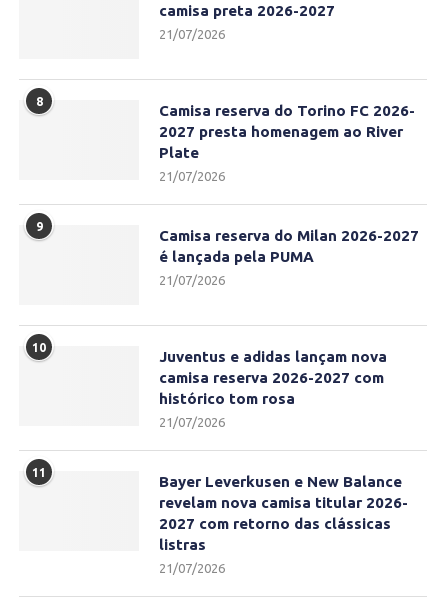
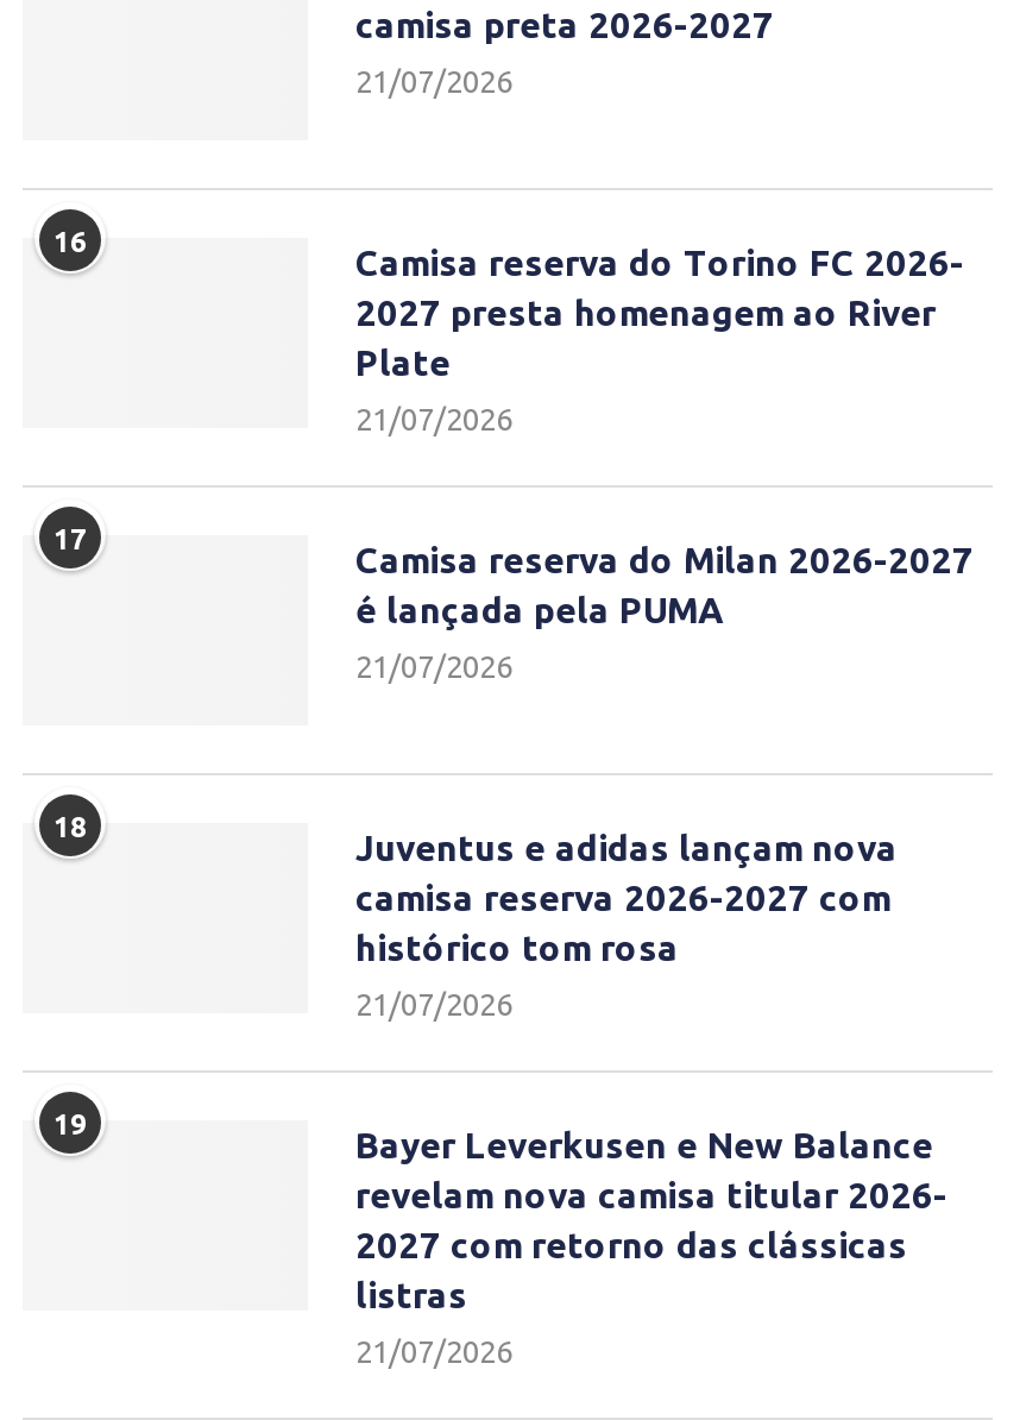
- 8
+ 16

- 9
+ 17

- 10
+ 18

- 11
+ 19
